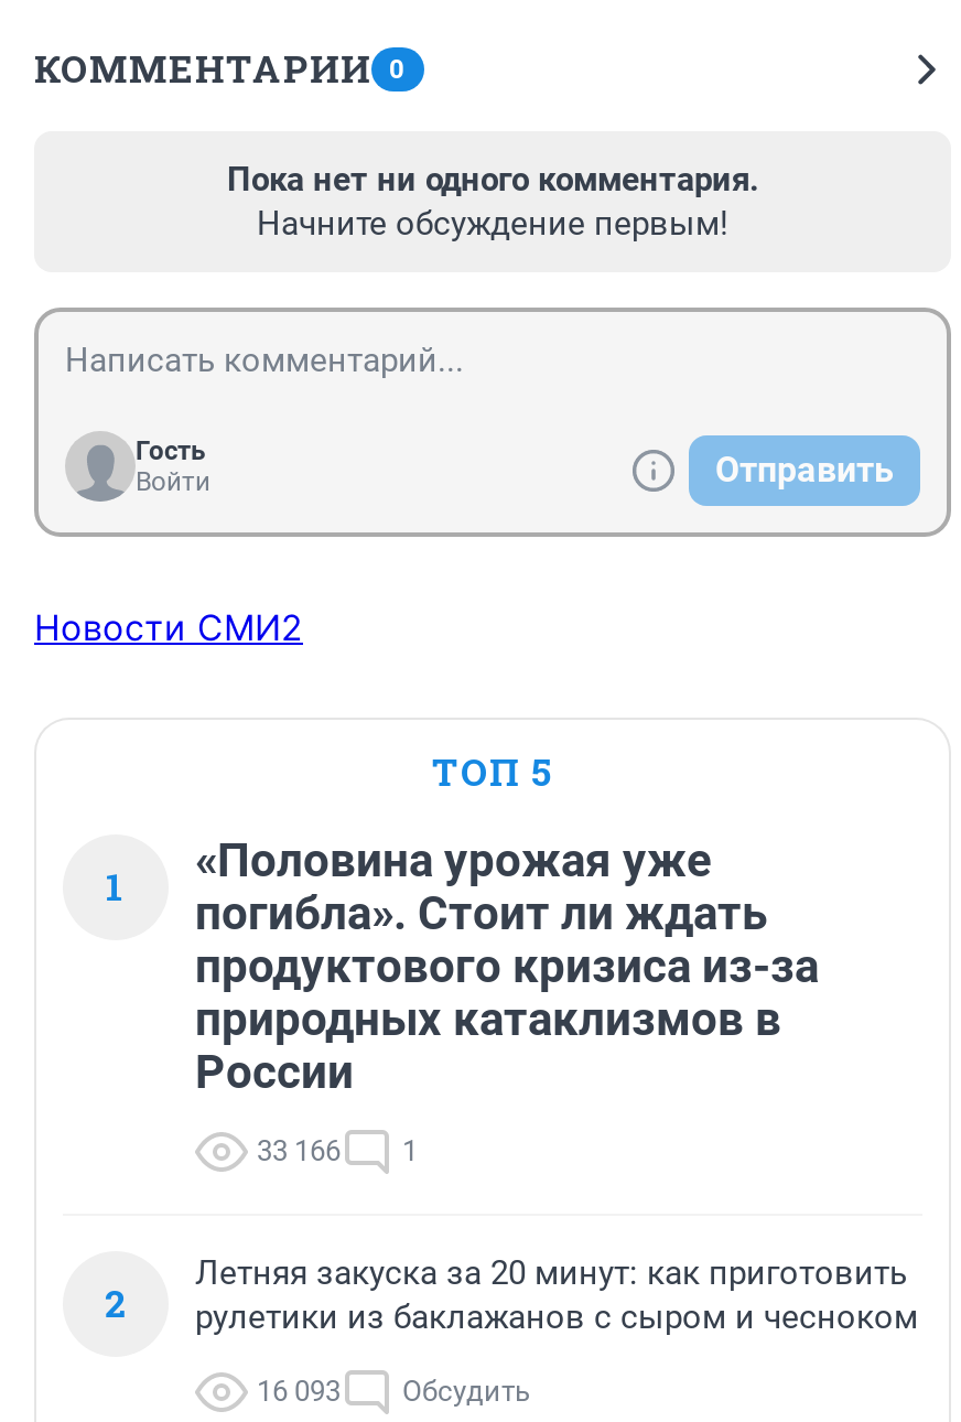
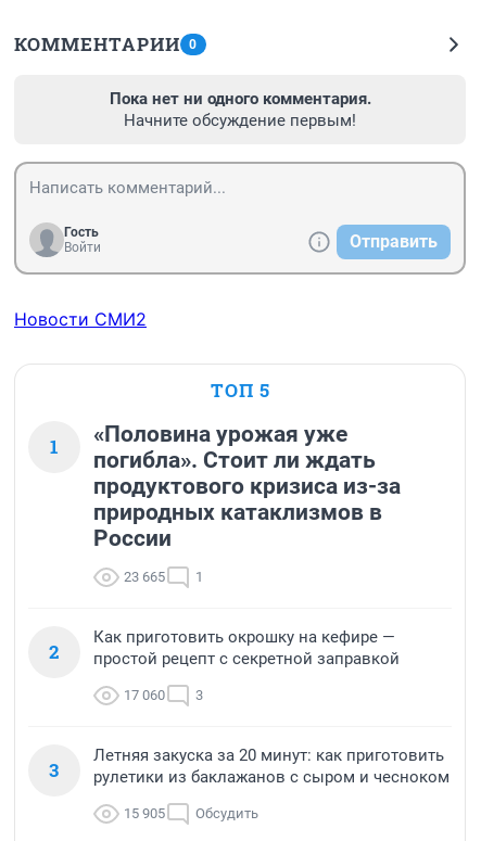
- 33 166 1
+ 23 665 1

+ Как приготовить окрошку на кефире —
+ простой рецепт с секретной заправкой
+ 17 060
+ 3
+ 3

- 16 093 Обсудить
+ 15 905 Обсудить
